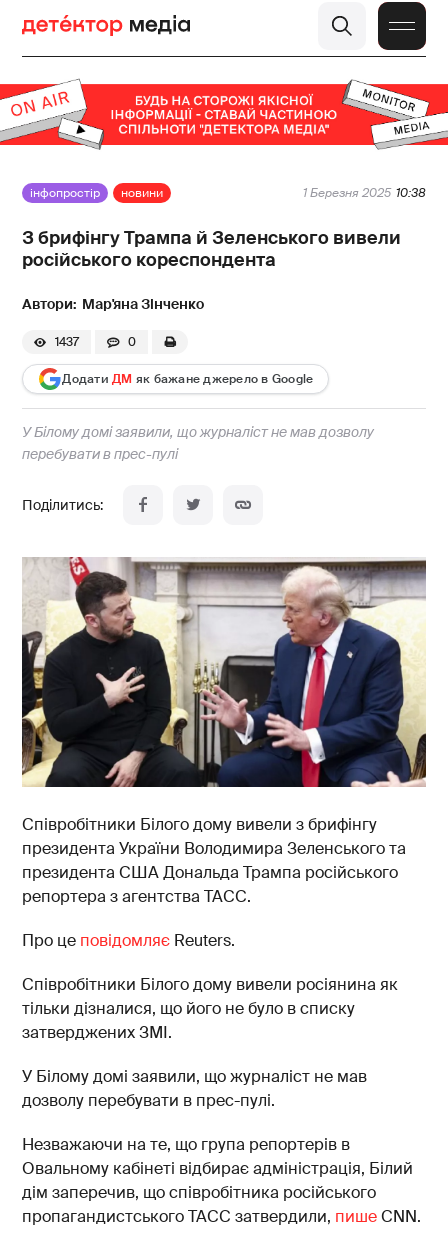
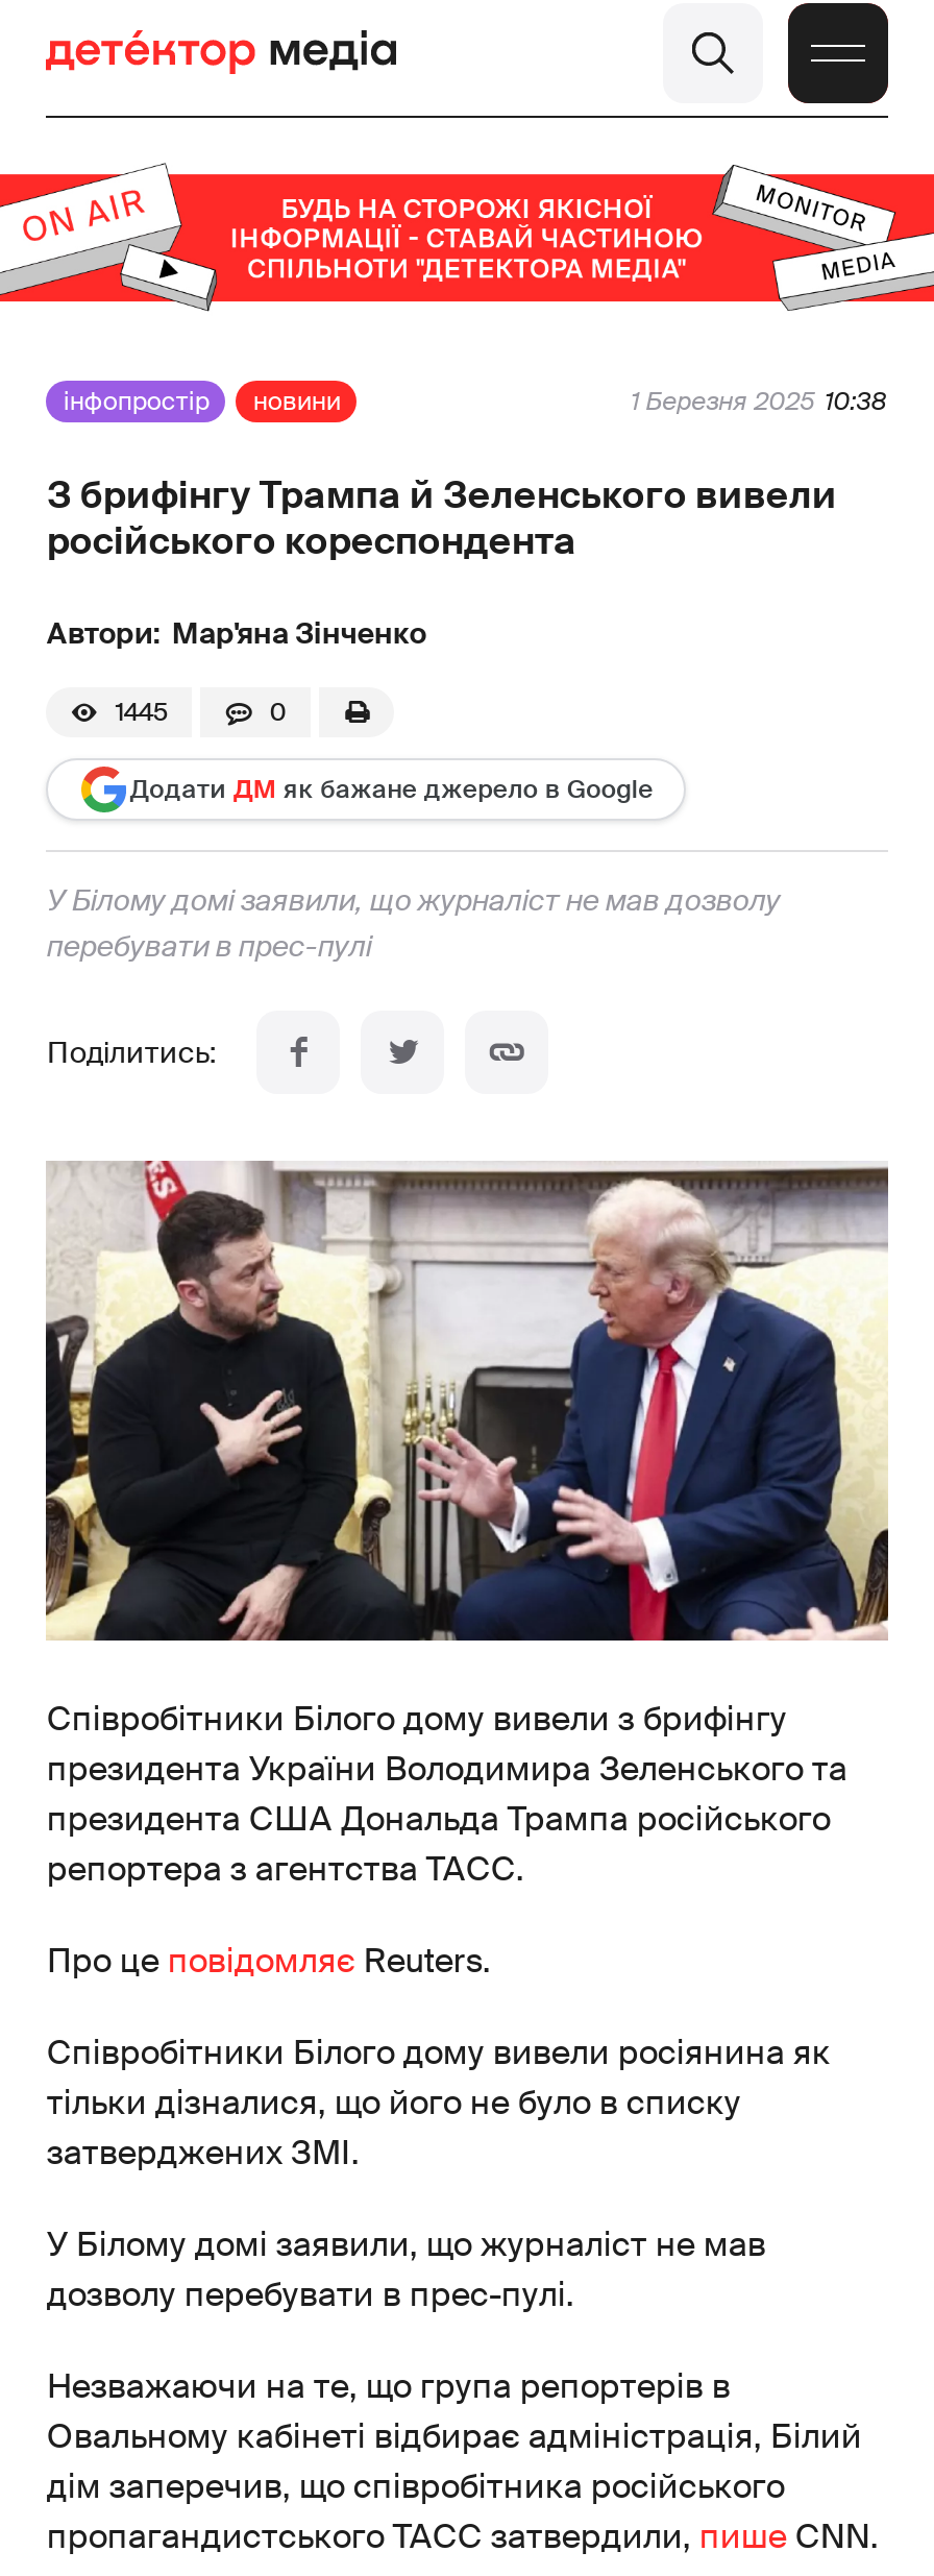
- 1437
+ 1445
